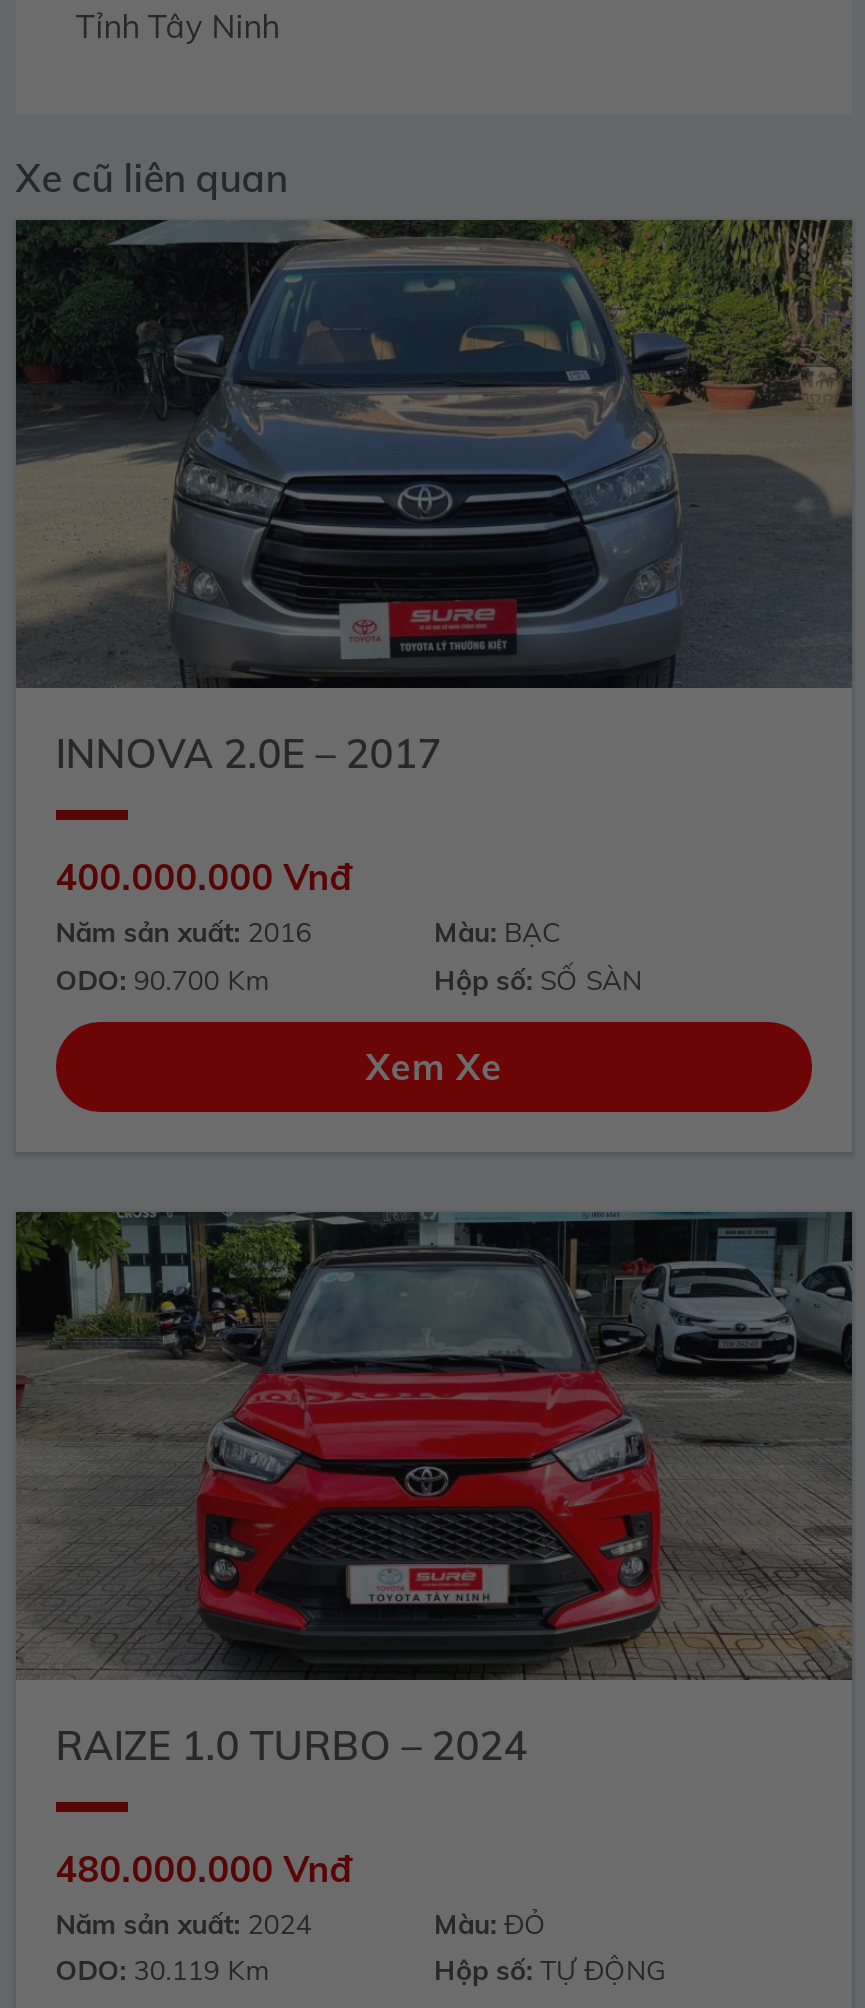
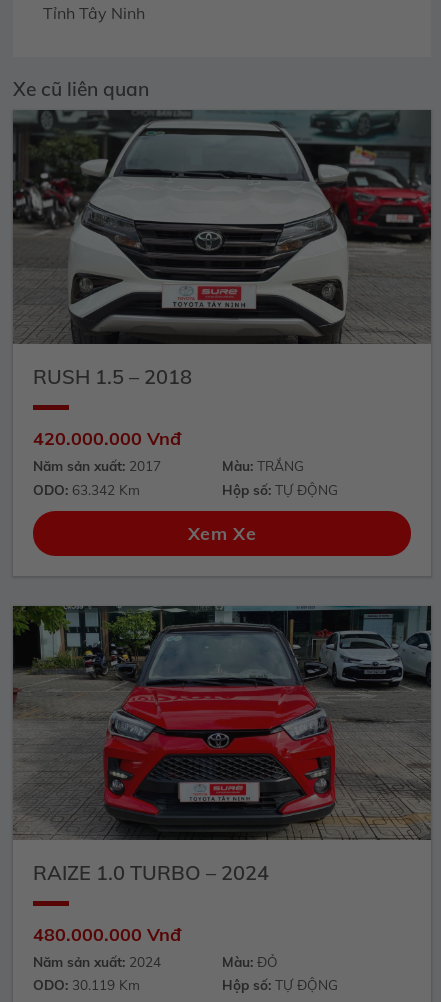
- [image]
- INNOVA 2.0E – 2017
+ [image]
+ RUSH 1.5 – 2018

- 400.000.000 Vnđ
- Năm sản xuất: 2016
- Màu: BẠC
- ODO: 90.700 Km
- Hộp số: SỐ SÀN
+ 420.000.000 Vnđ
+ Năm sản xuất: 2017
+ Màu: TRẮNG
+ ODO: 63.342 Km
+ Hộp số: TỰ ĐỘNG
